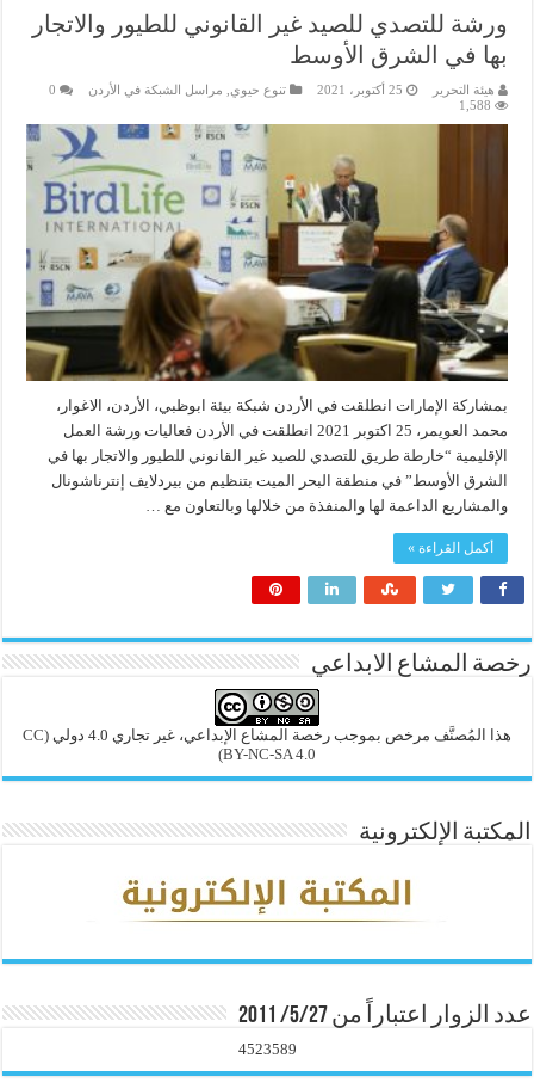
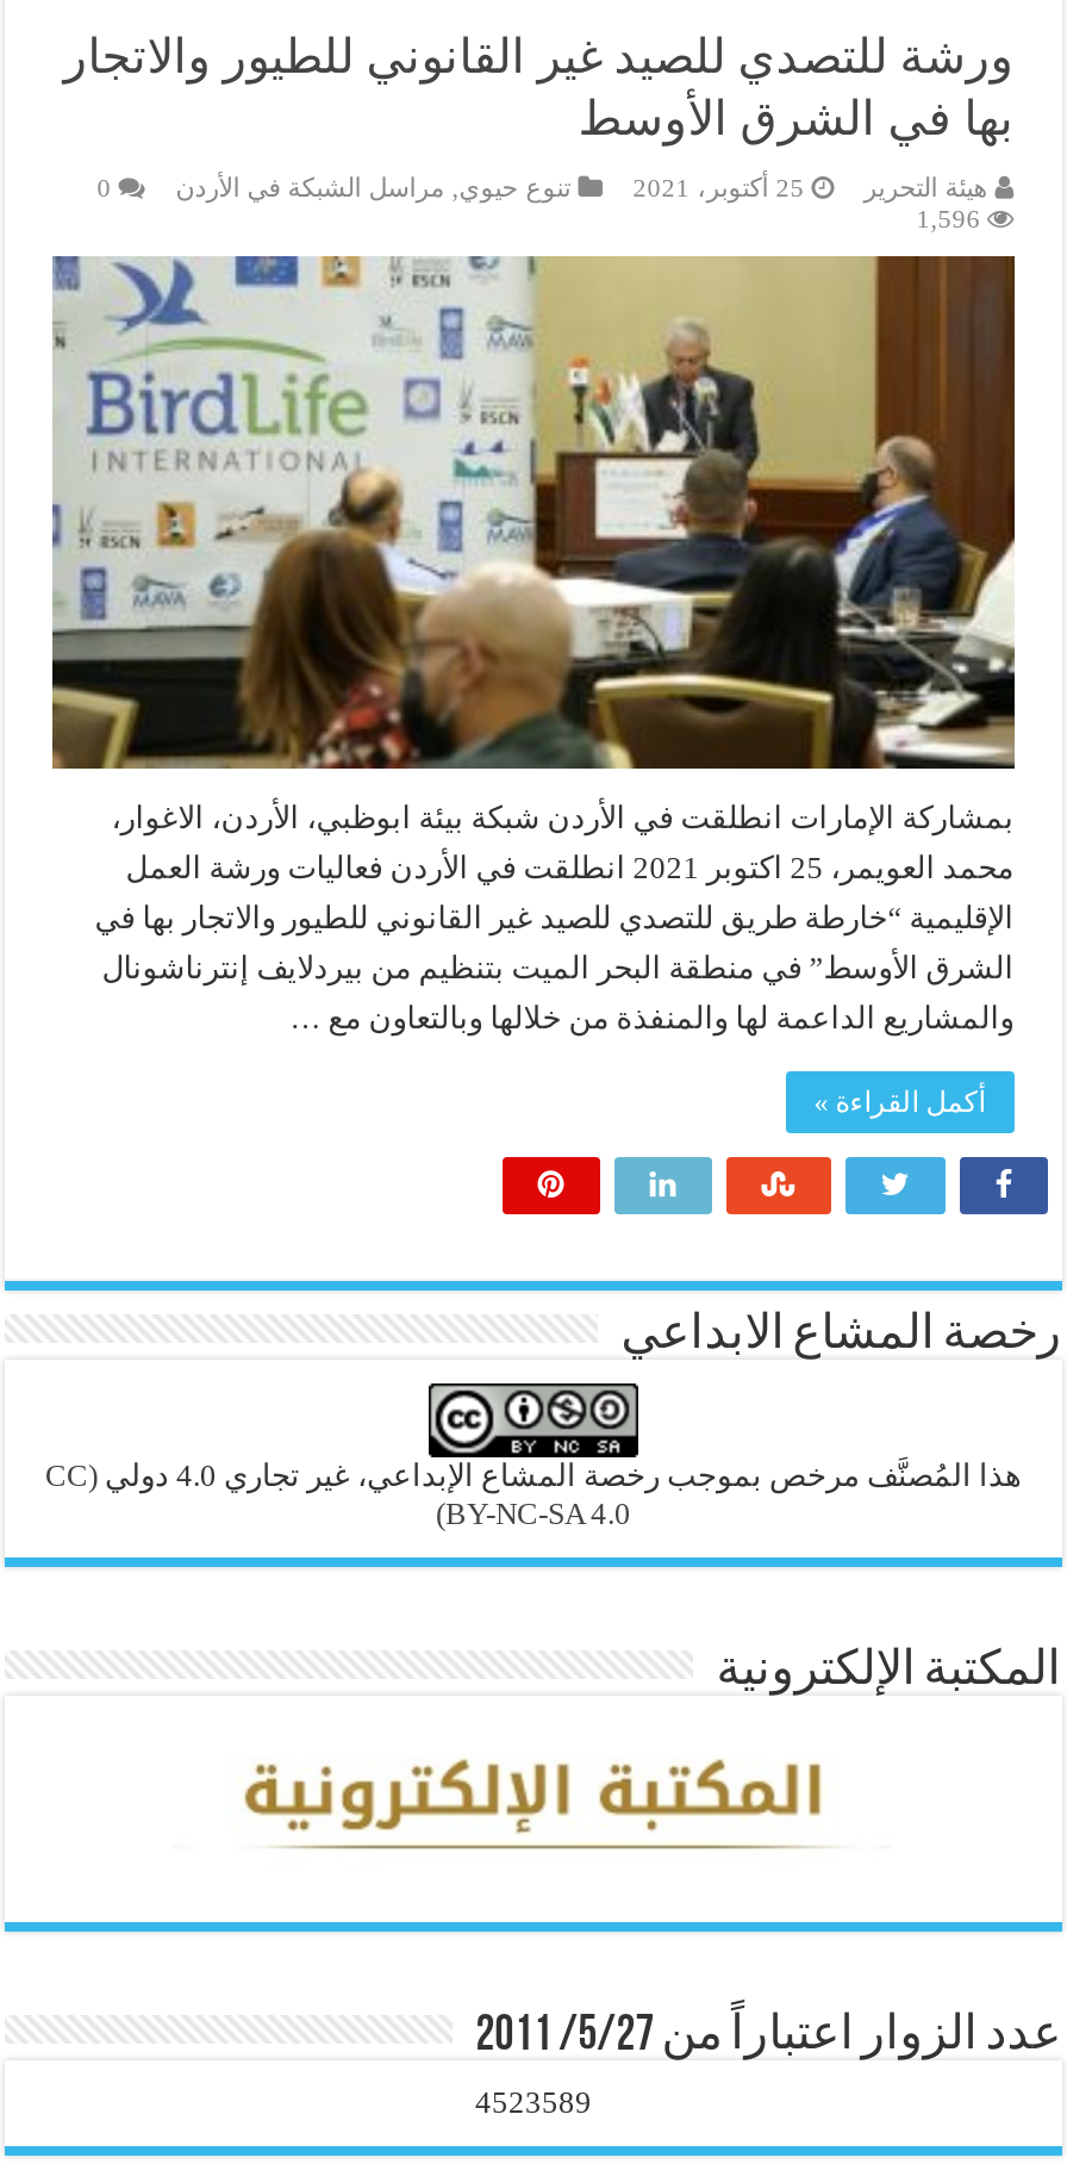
- 1,588
+ 1,596
